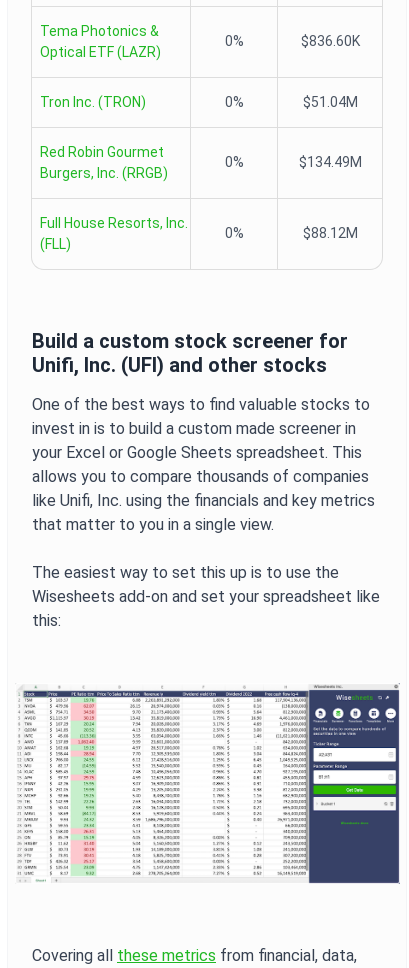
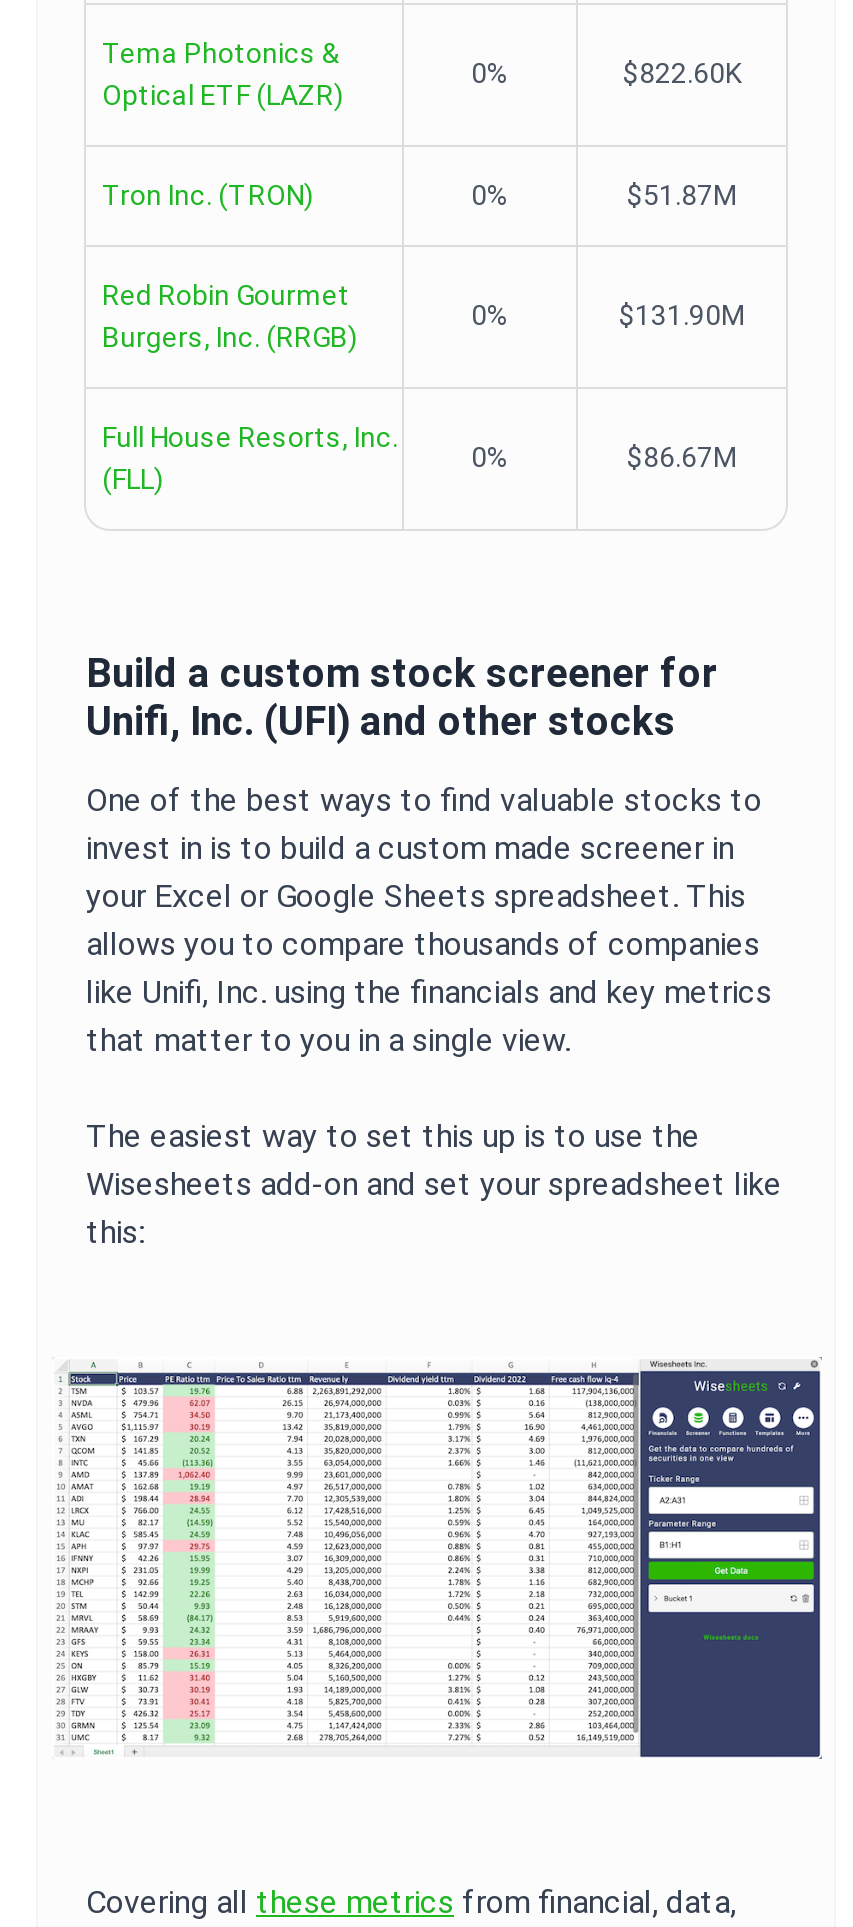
- $836.60K
+ $822.60K

- $51.04M
+ $51.87M

- $134.49M
+ $131.90M

- $88.12M
+ $86.67M
